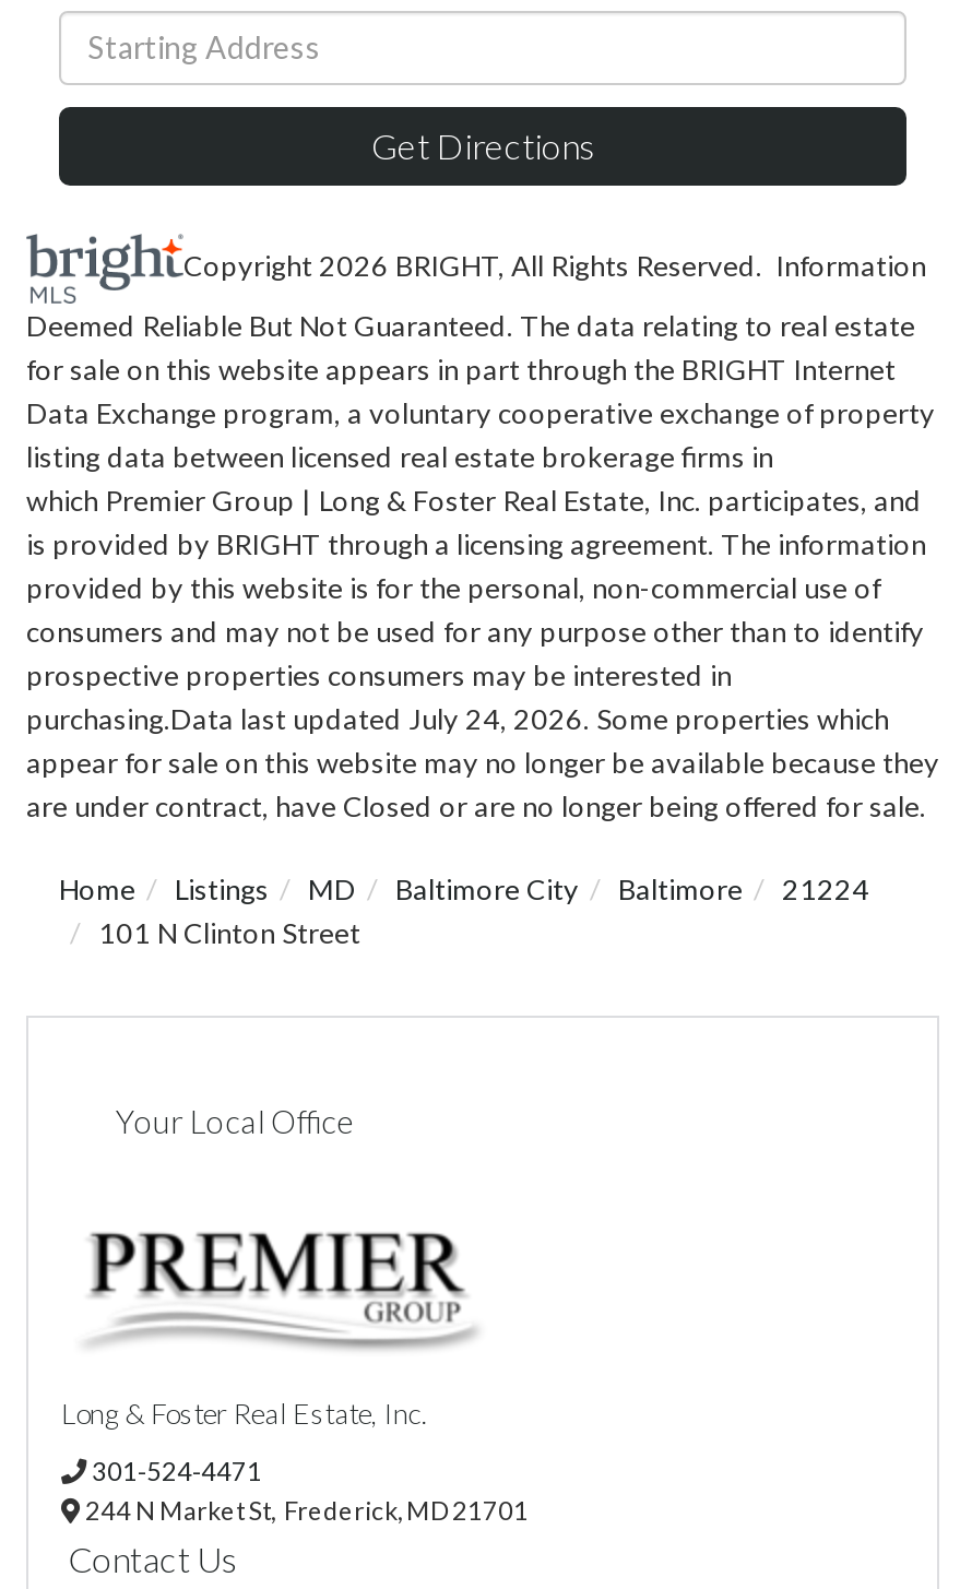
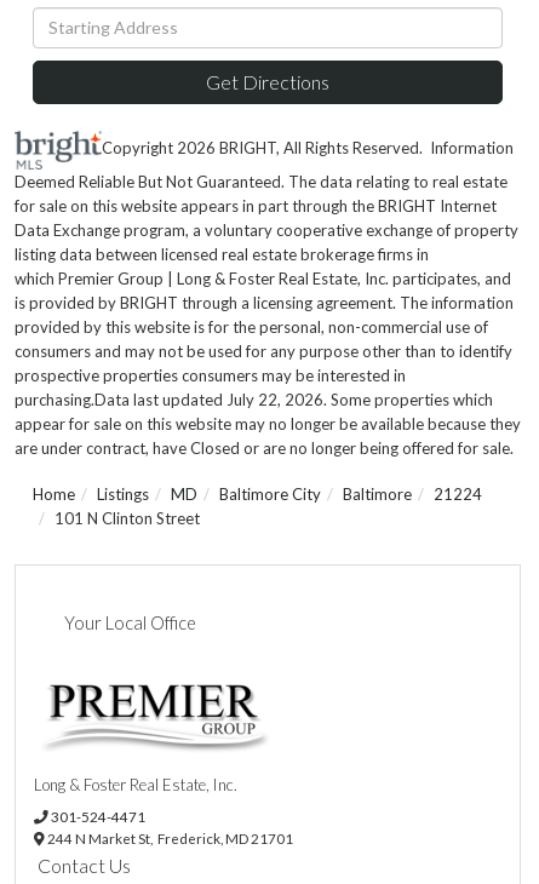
- purchasing.Data last updated July 24, 2026. Some properties which
+ purchasing.Data last updated July 22, 2026. Some properties which
